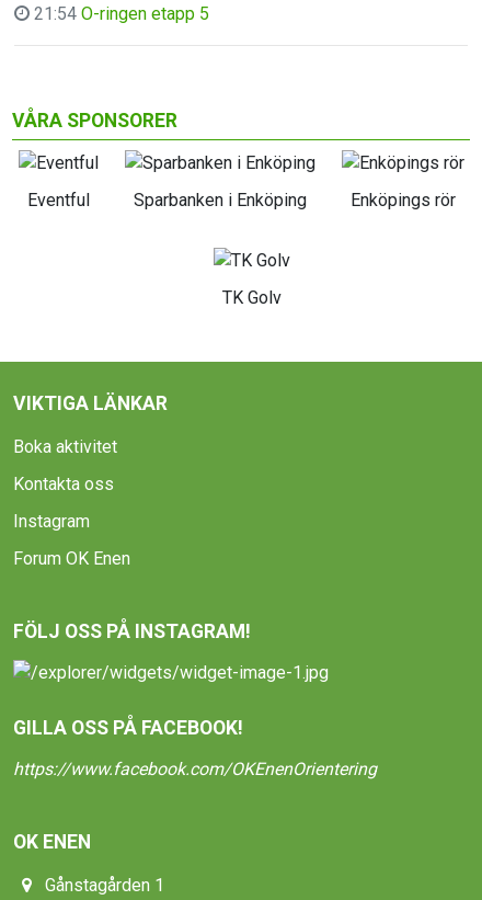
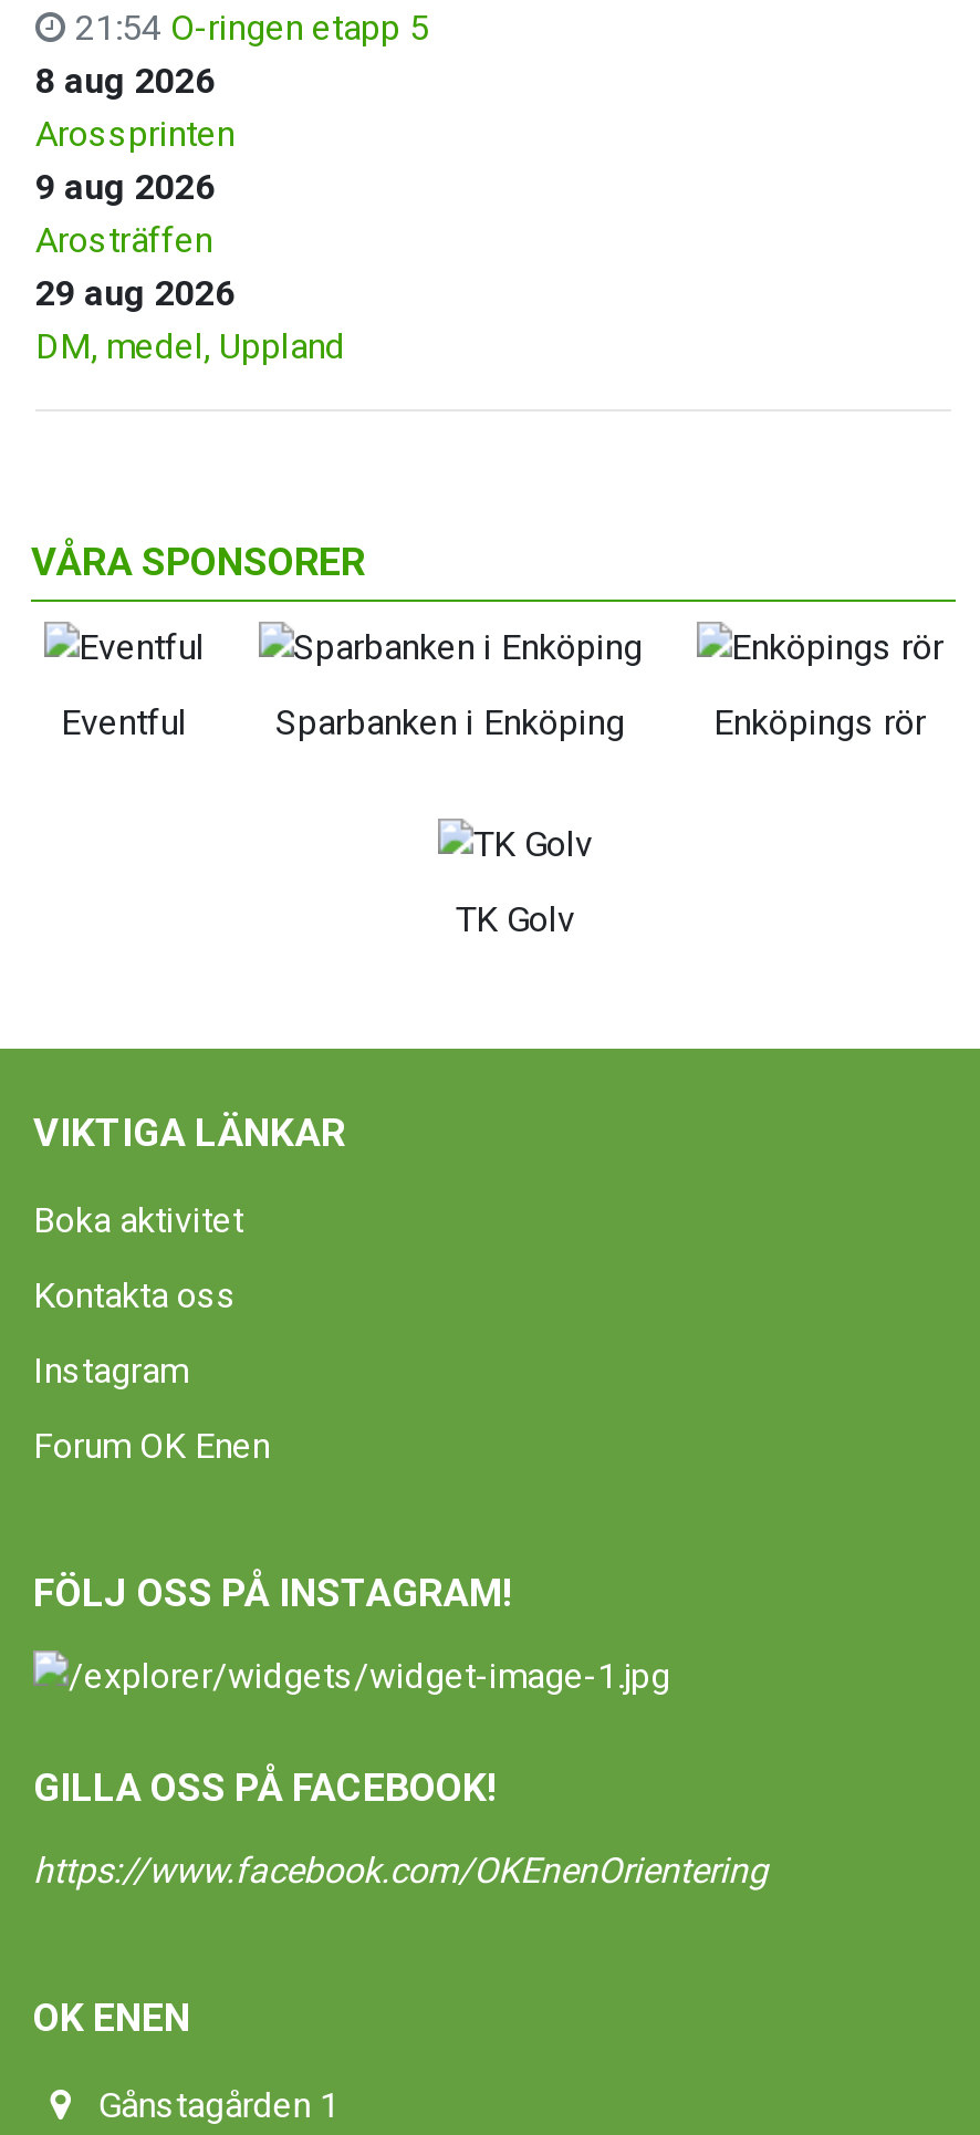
+ 8 aug 2026
+ Arossprinten
+ 9 aug 2026
+ Arosträffen
+ 29 aug 2026
+ DM, medel, Uppland
